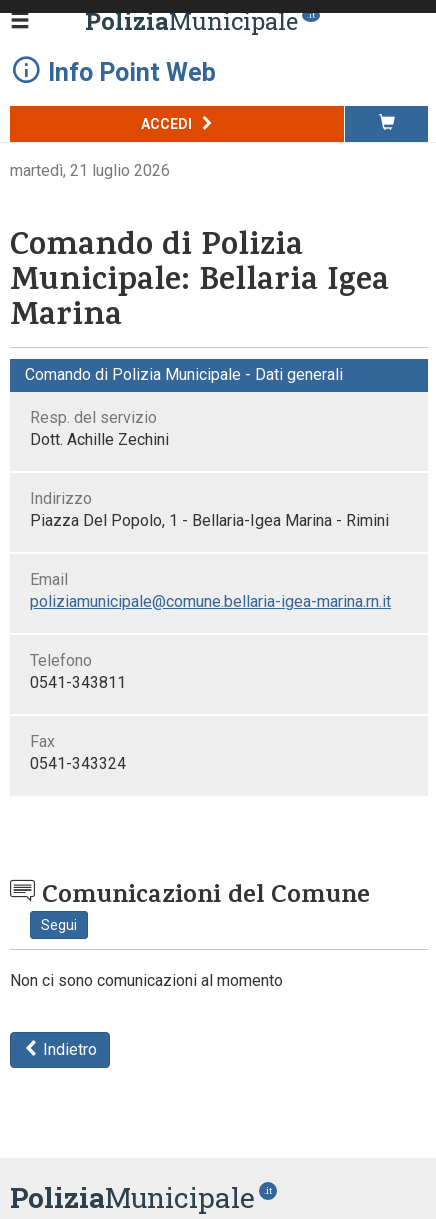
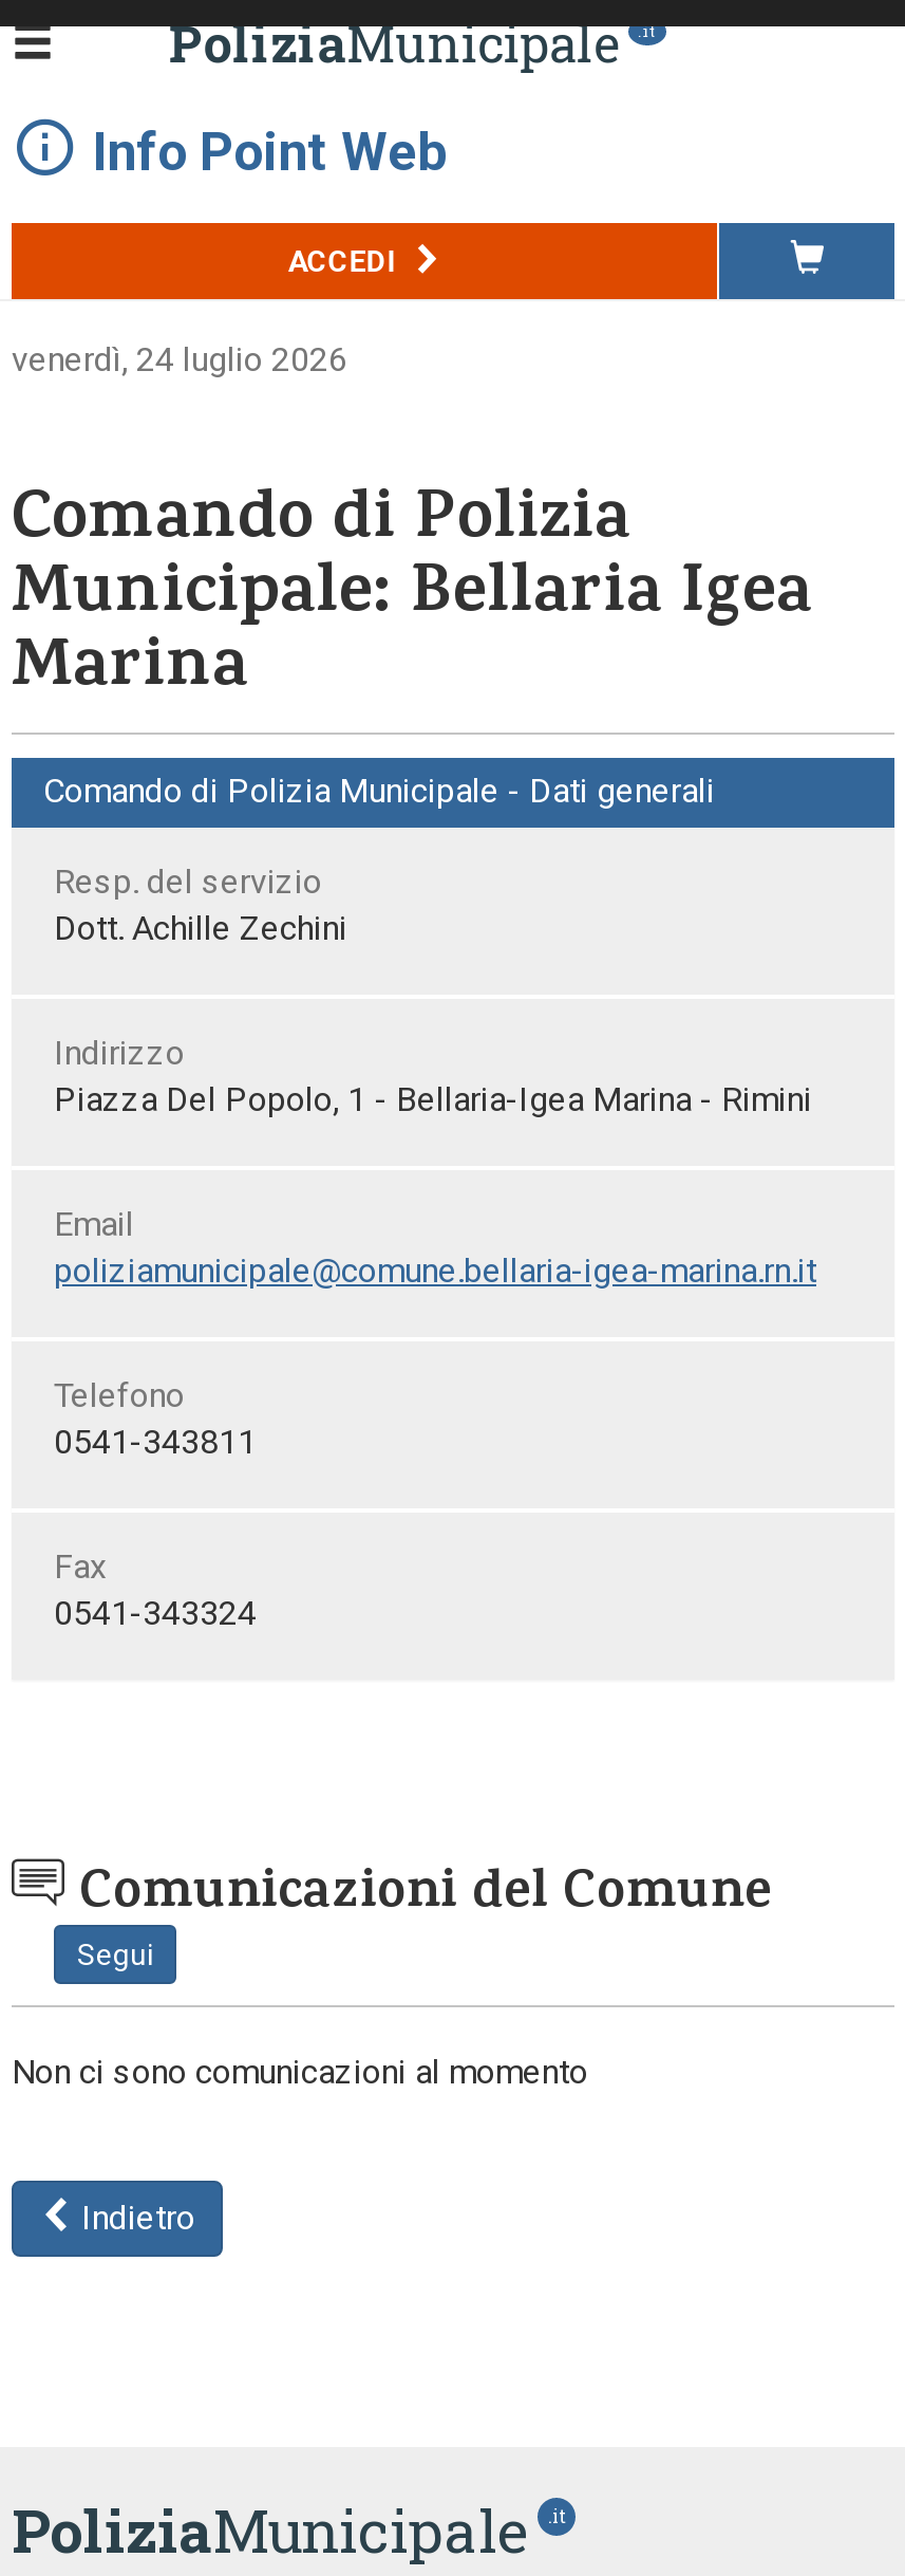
- martedì, 21 luglio 2026
+ venerdì, 24 luglio 2026
